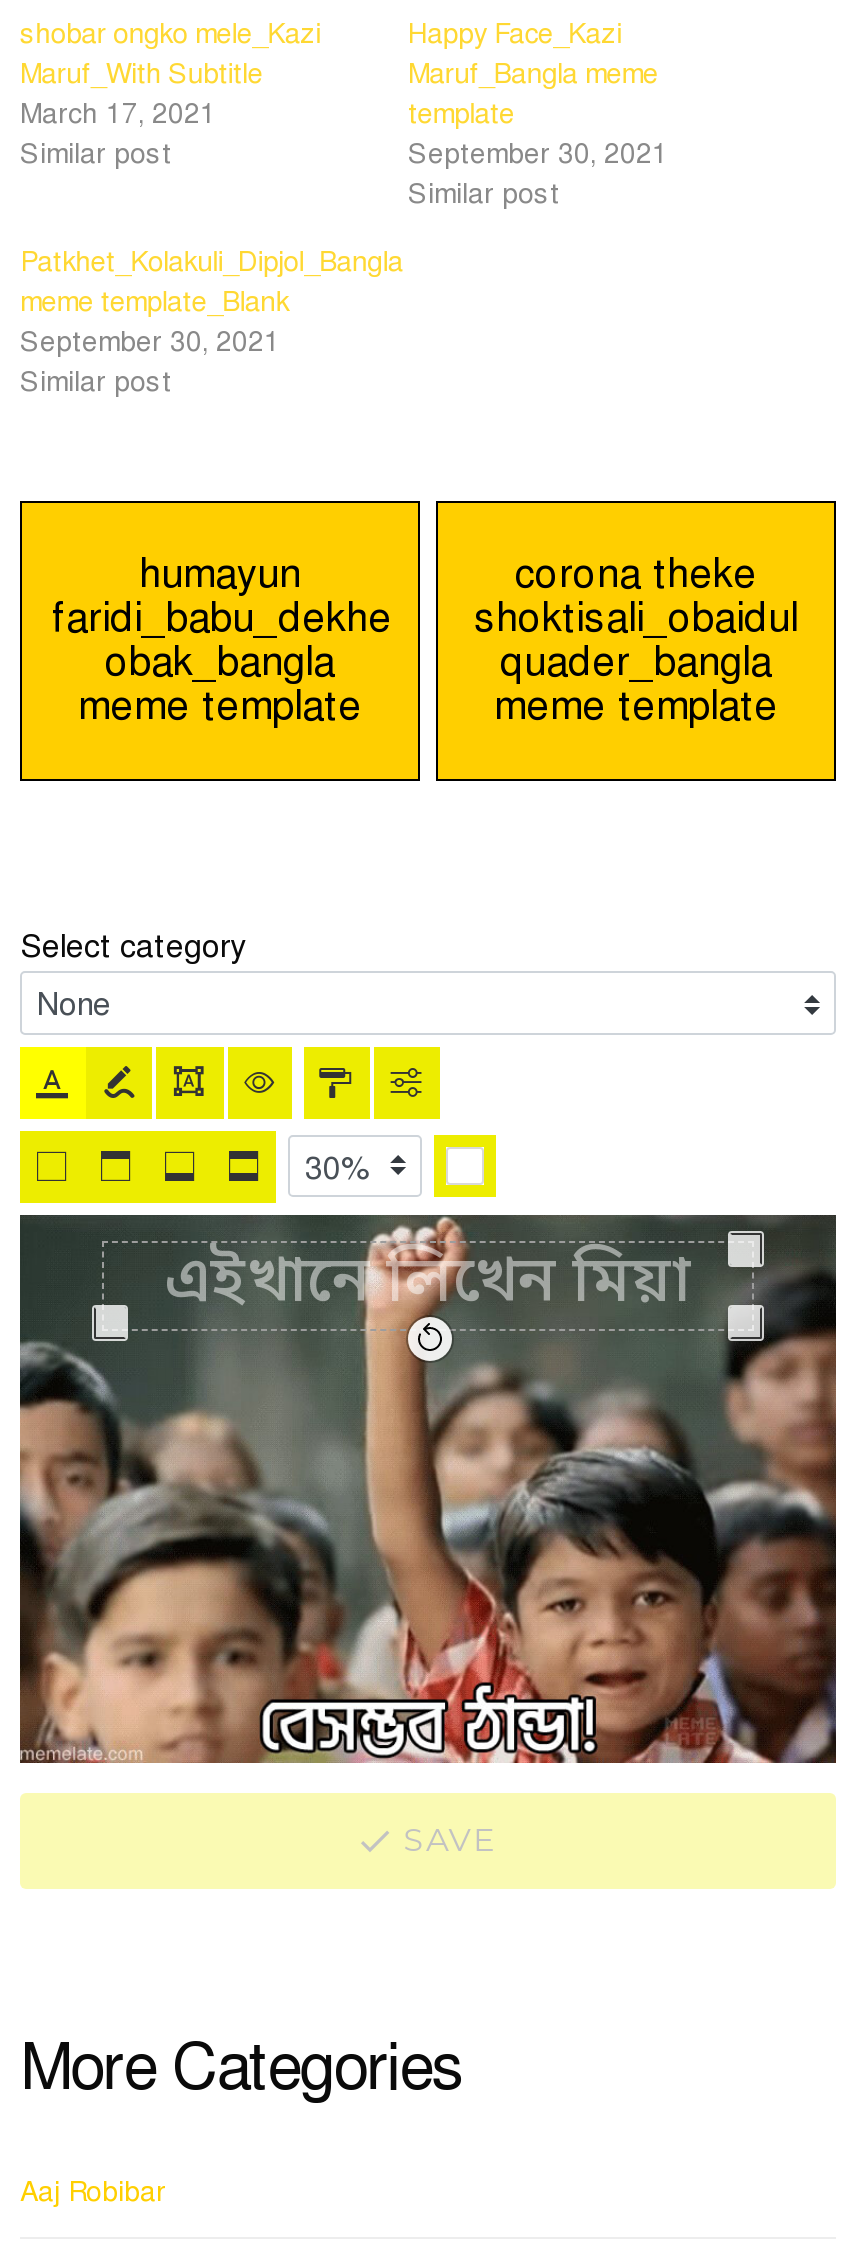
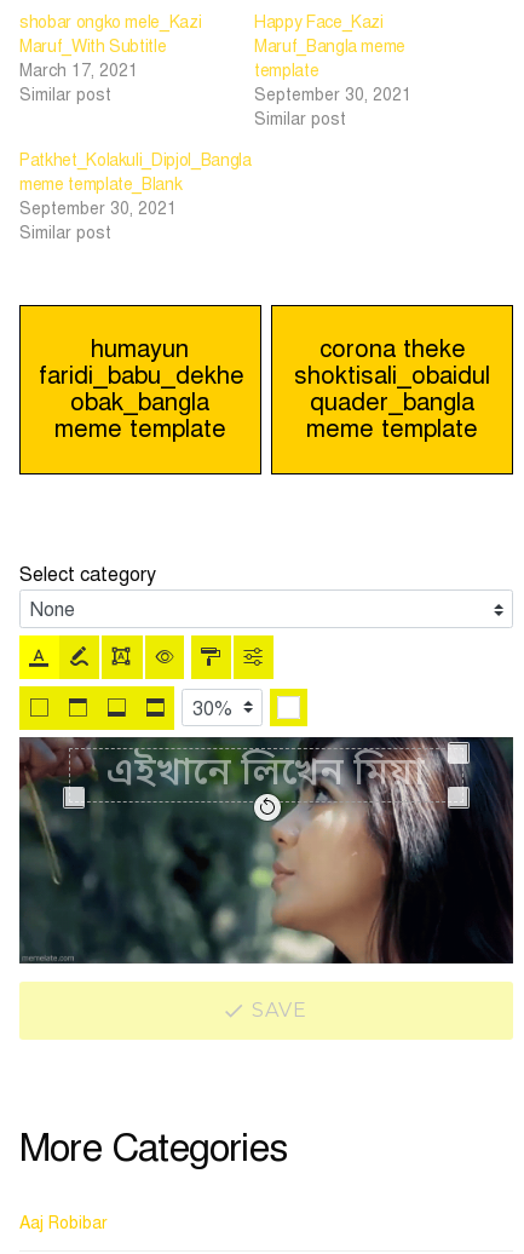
- [image]
+ [image]
